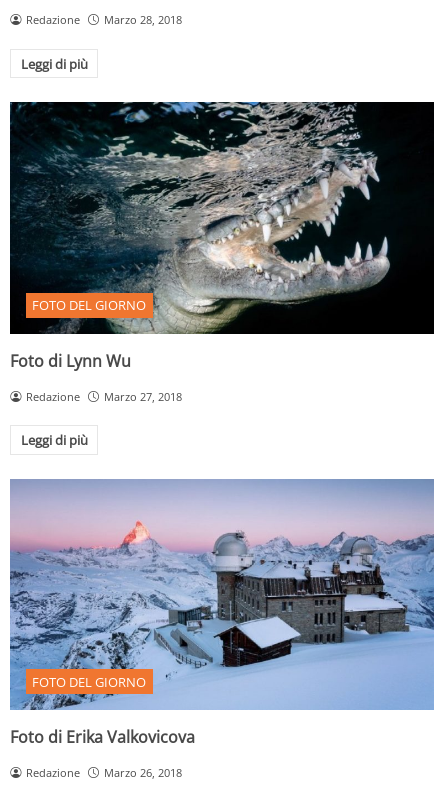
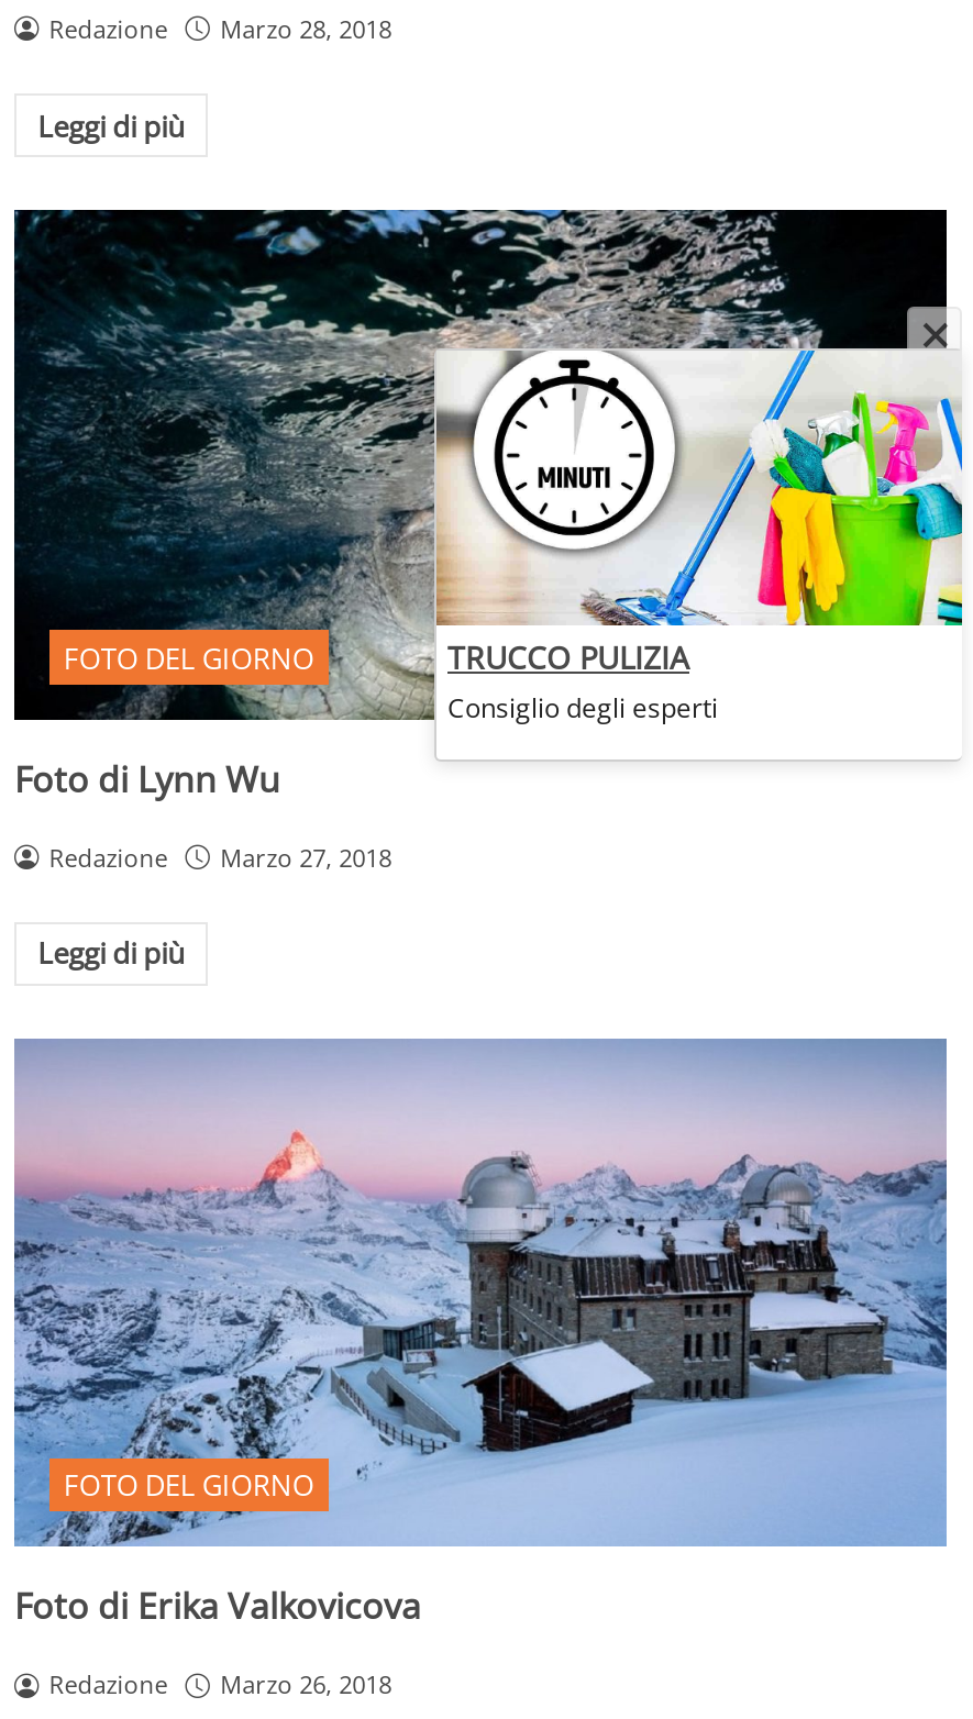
+ TRUCCO PULIZIA
+ Consiglio degli esperti

- [image]
+ [image]
